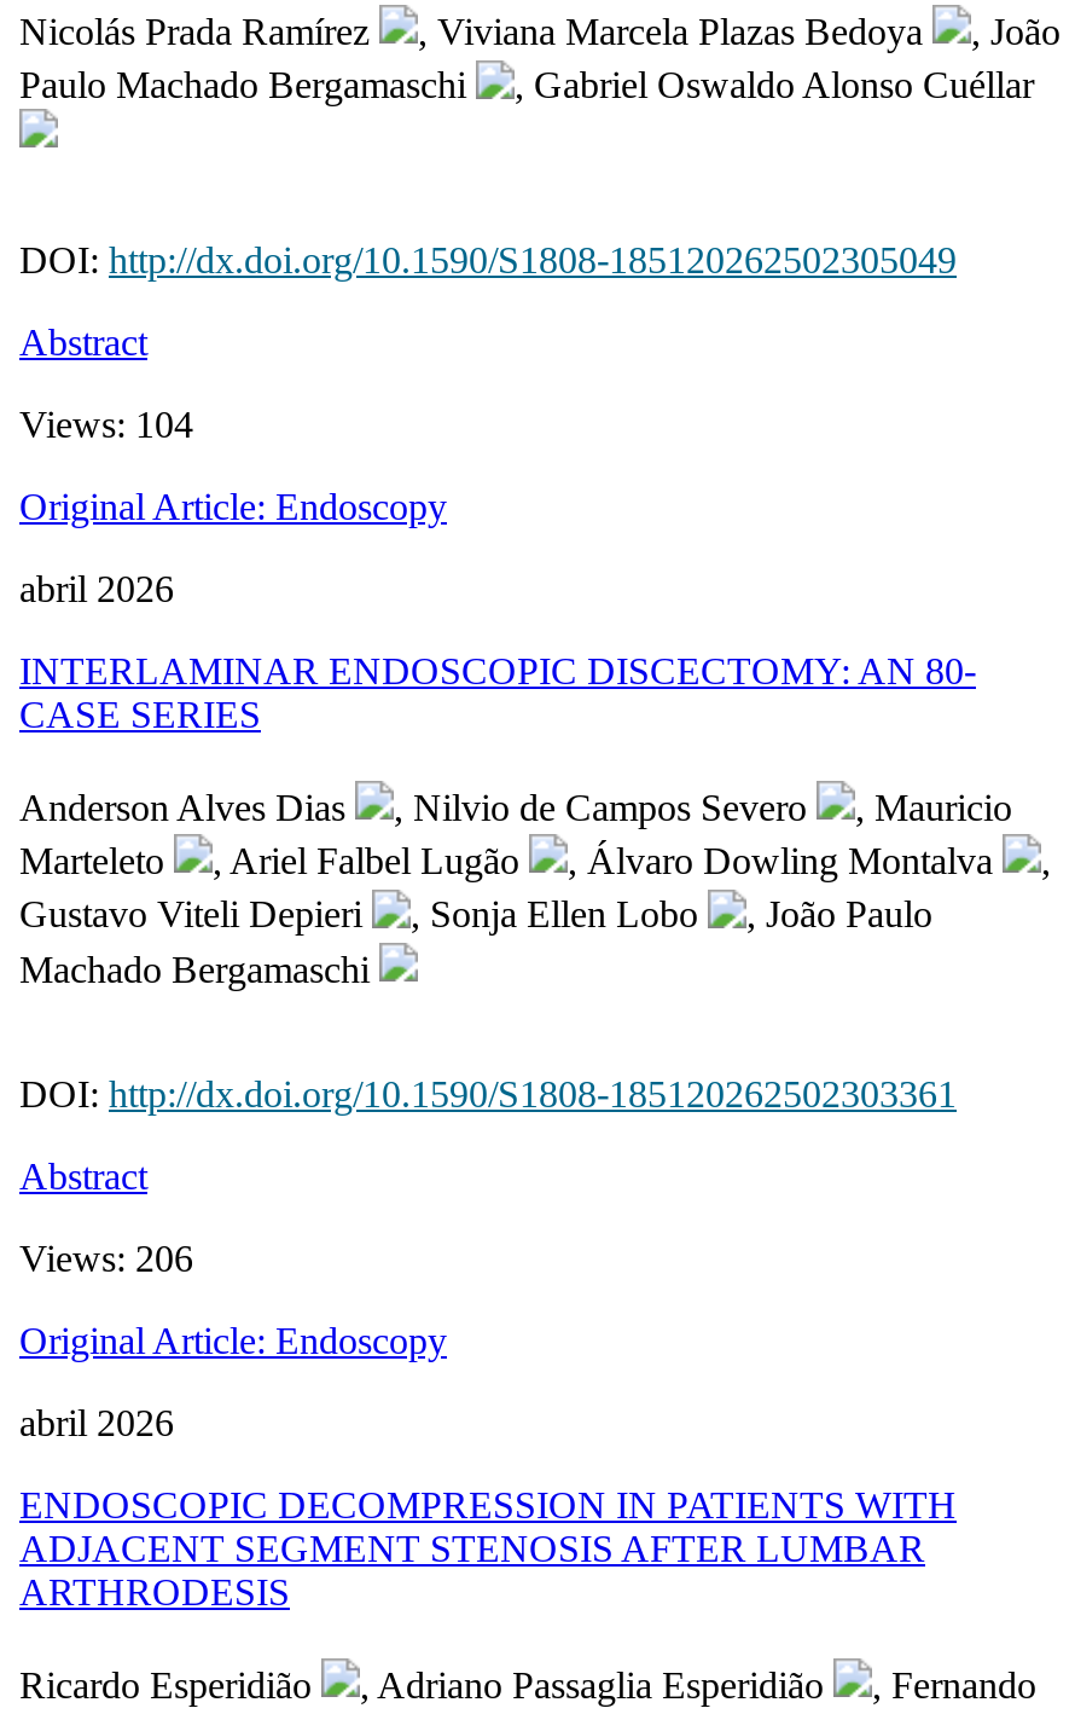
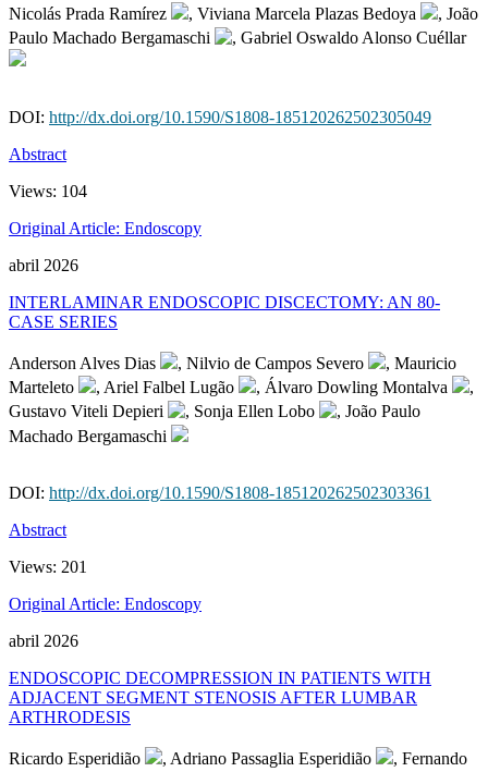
- Views: 206
+ Views: 201
